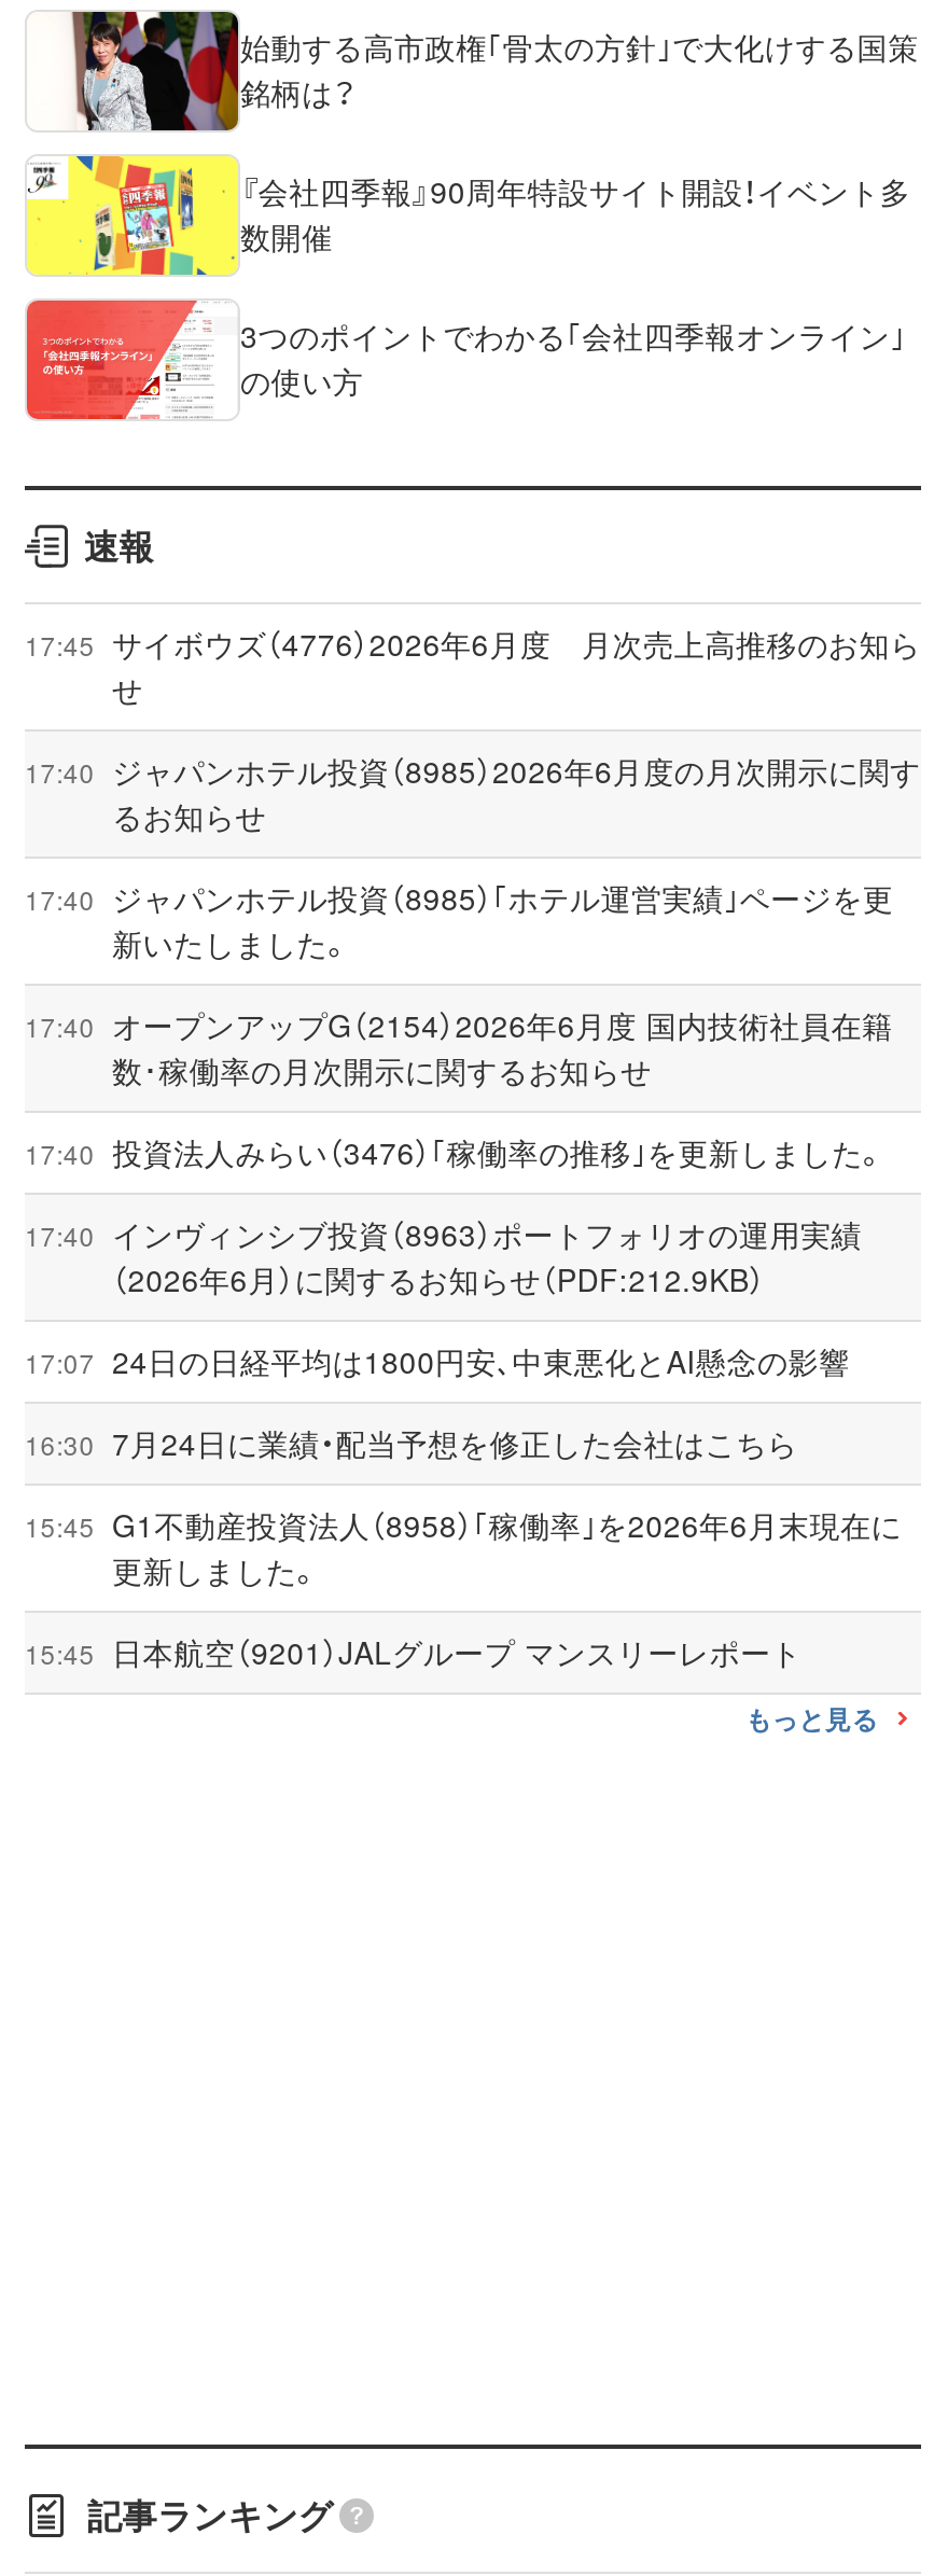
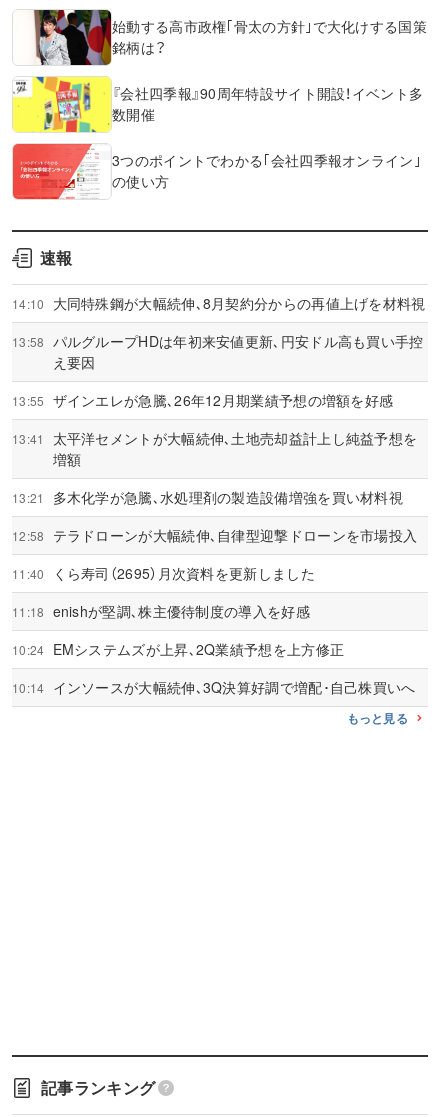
- 17:45 サイボウズ（4776）2026年6月度 月次売上高推移のお知ら
- せ
+ 14:10 大同特殊鋼が大幅続伸､8月契約分からの再値上げを材料視

- 17:40 ジャパンホテル投資（8985）2026年6月度の月次開示に関す
- るお知らせ
+ 13:58 パルグループHDは年初来安値更新､円安ドル高も買い手控
+ え要因

- 17:40 ジャパンホテル投資（8985）｢ホテル運営実績｣ページを更
- 新いたしました。
+ 13:55 ザインエレが急騰､26年12月期業績予想の増額を好感

- 17:40 オープンアップG（2154）2026年6月度 国内技術社員在籍
- 数･稼働率の月次開示に関するお知らせ
+ 13:41 太平洋セメントが大幅続伸､土地売却益計上し純益予想を
+ 増額

- 17:40 投資法人みらい（3476）｢稼働率の推移｣を更新しました。
+ 13:21 多木化学が急騰､水処理剤の製造設備増強を買い材料視

- 17:40 インヴィンシブ投資（8963）ポートフォリオの運用実績
- （2026年6月）に関するお知らせ（PDF:212.9KB）
+ 12:58 テラドローンが大幅続伸､自律型迎撃ドローンを市場投入

- 17:07 24日の日経平均は1800円安､中東悪化とAI懸念の影響
+ 11:40 くら寿司（2695）月次資料を更新しました

- 16:30 7月24日に業績・配当予想を修正した会社はこちら
+ 11:18 enishが堅調､株主優待制度の導入を好感

- 15:45 G1不動産投資法人（8958）｢稼働率｣を2026年6月末現在に
- 更新しました。
+ 10:24 EMシステムズが上昇､2Q業績予想を上方修正

- 15:45 日本航空（9201）JALグループ マンスリーレポート
+ 10:14 インソースが大幅続伸､3Q決算好調で増配･自己株買いへ
